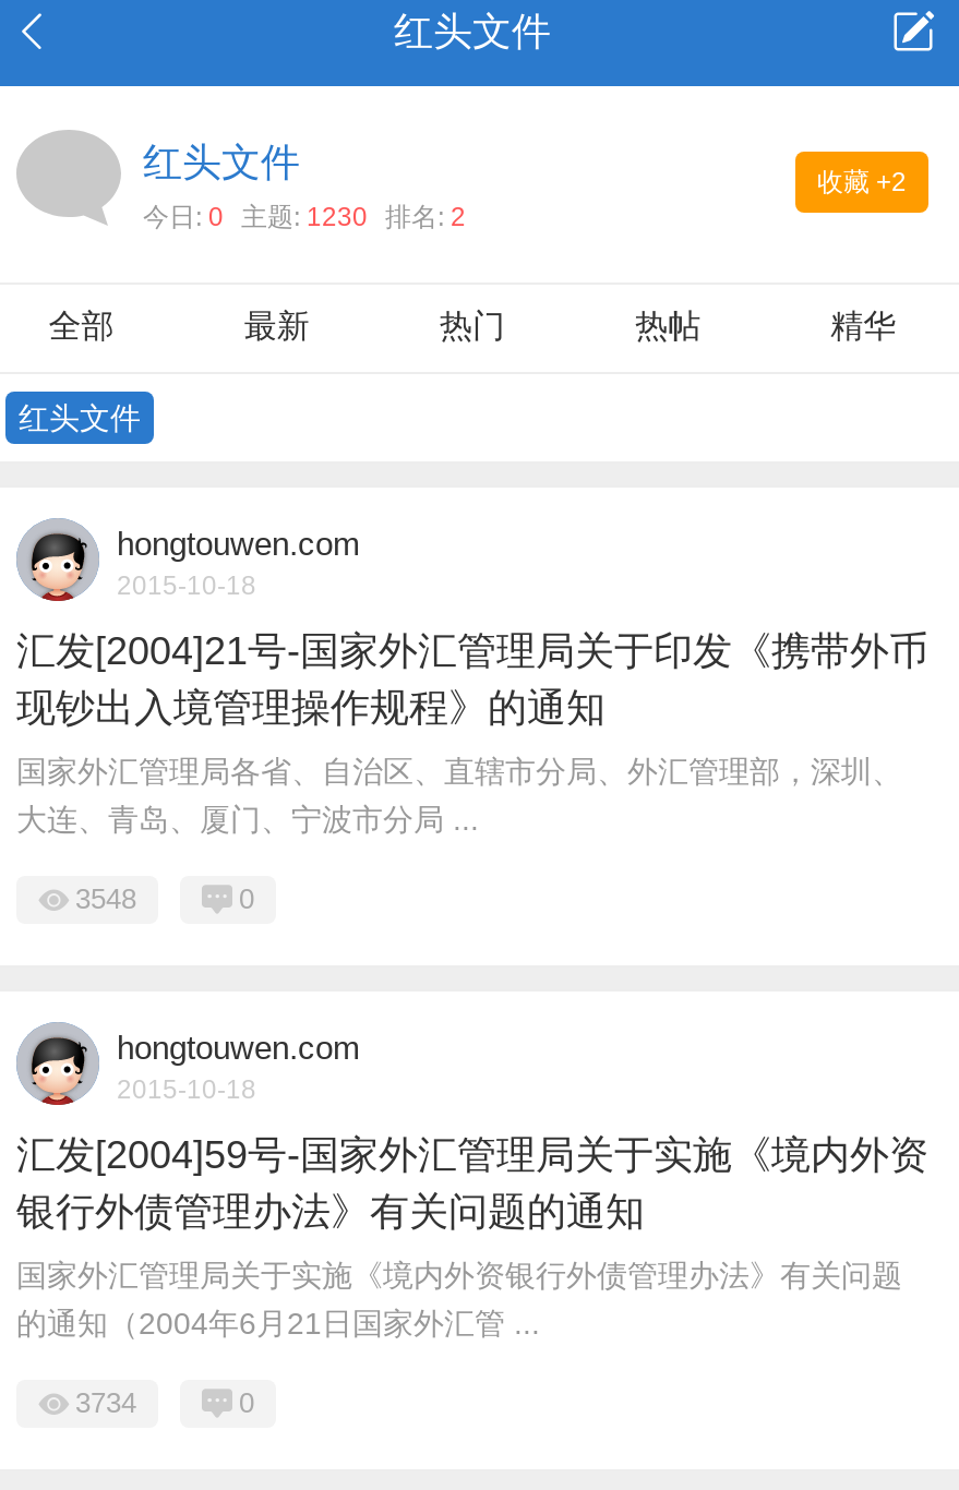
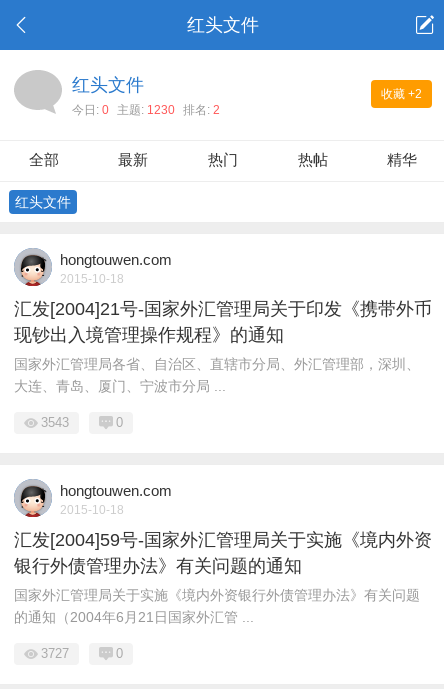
- 3548
+ 3543

- 3734
+ 3727
